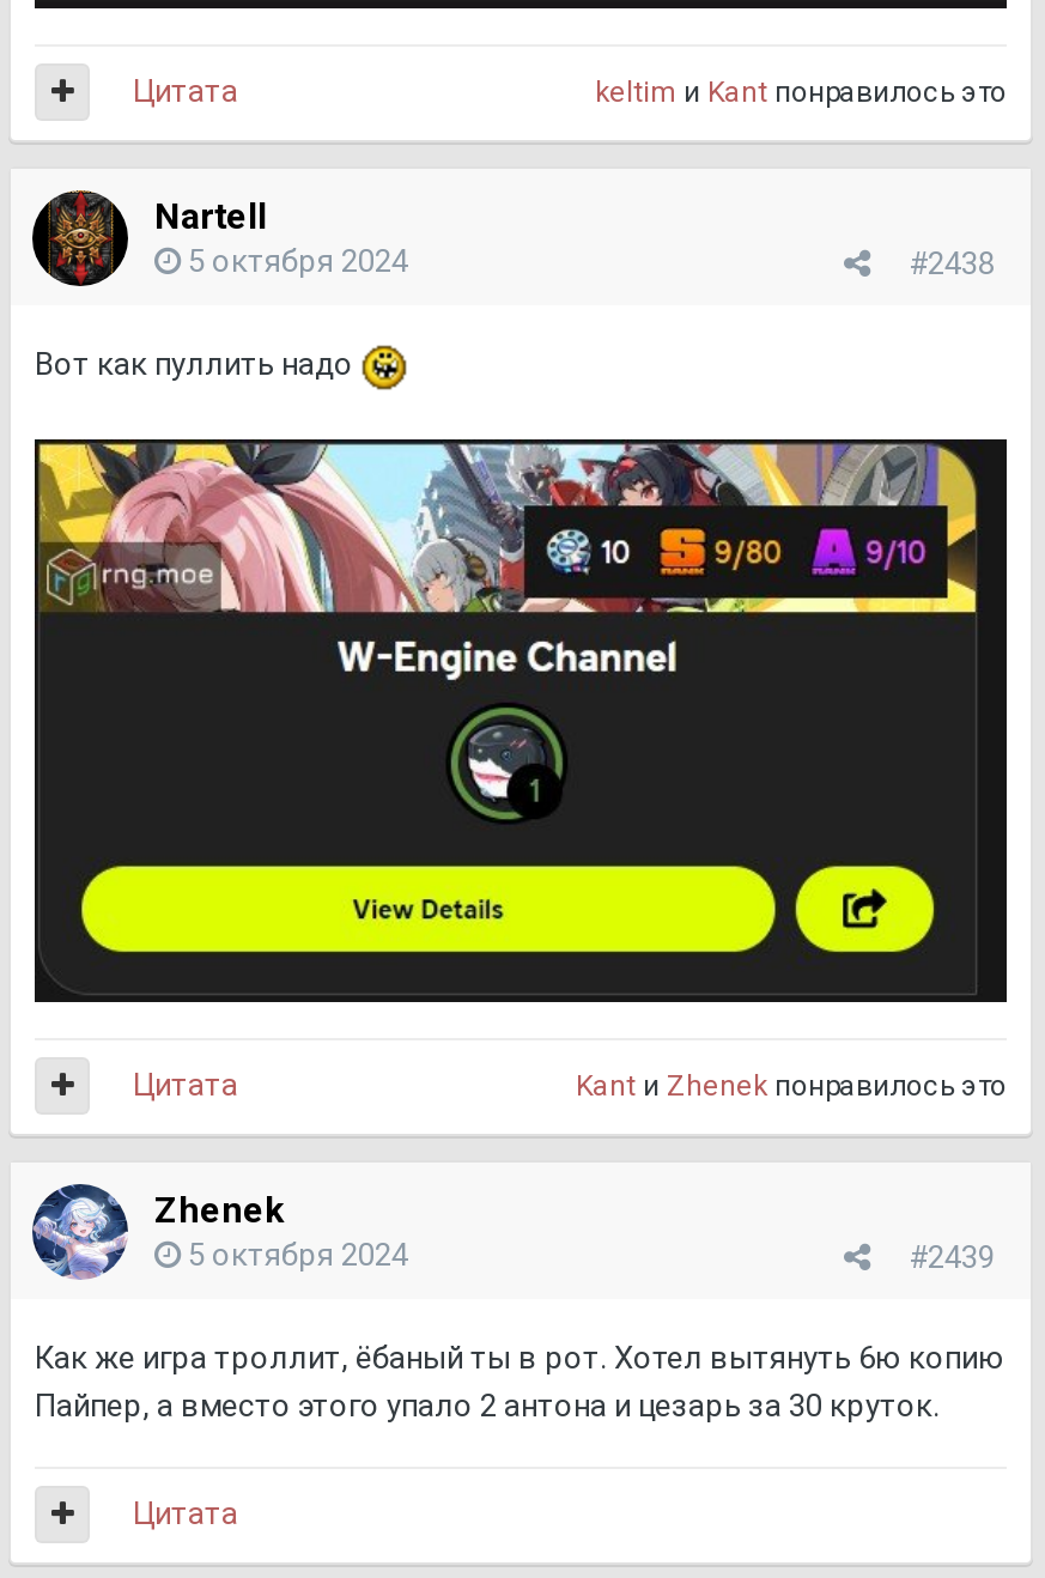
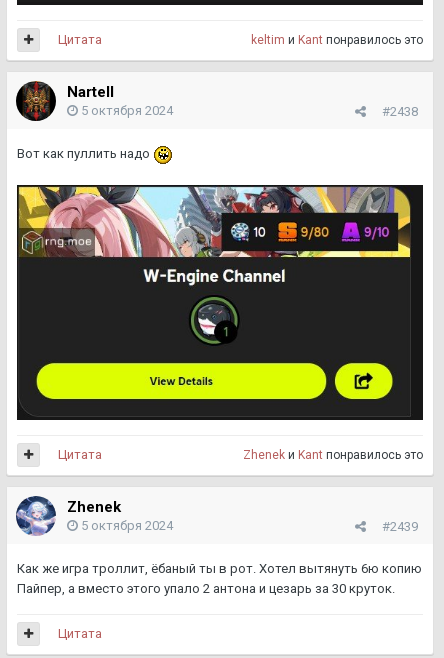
- Kant и Zhenek понравилось это
+ Zhenek и Kant понравилось это
